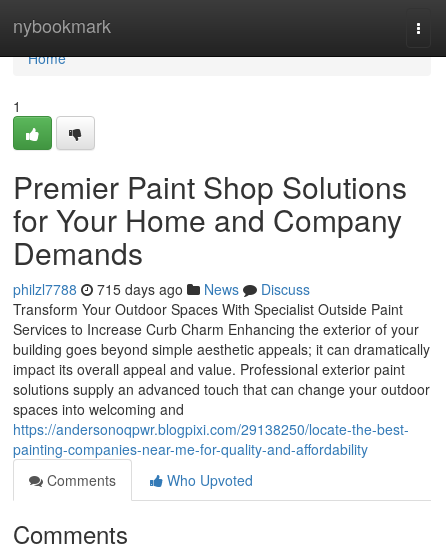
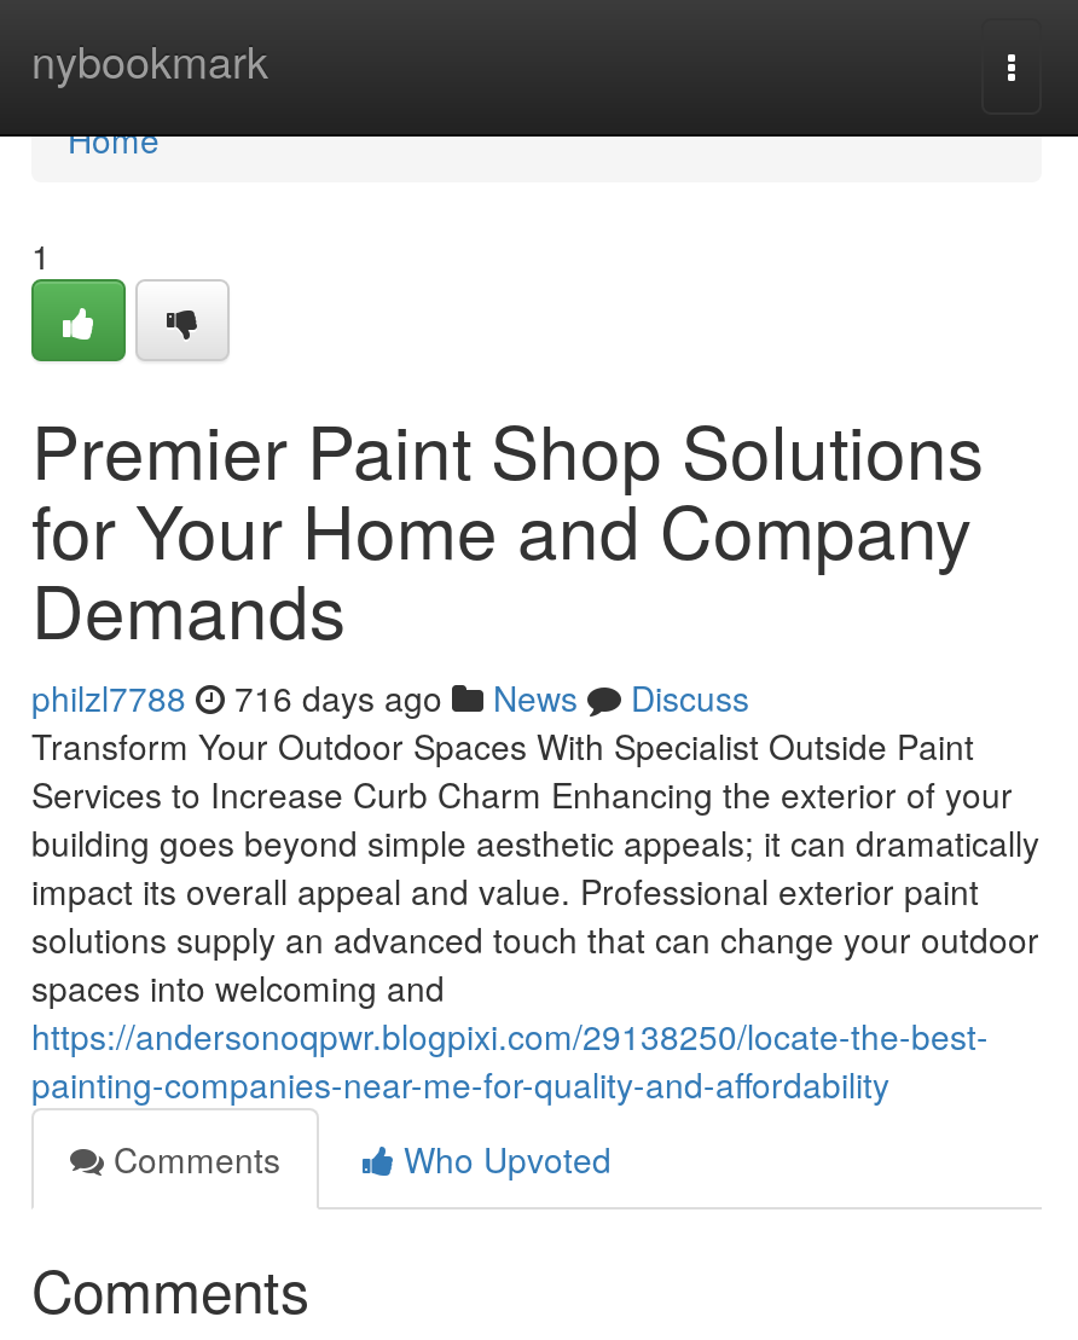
- philzl7788 715 days ago News Discuss
+ philzl7788 716 days ago News Discuss
